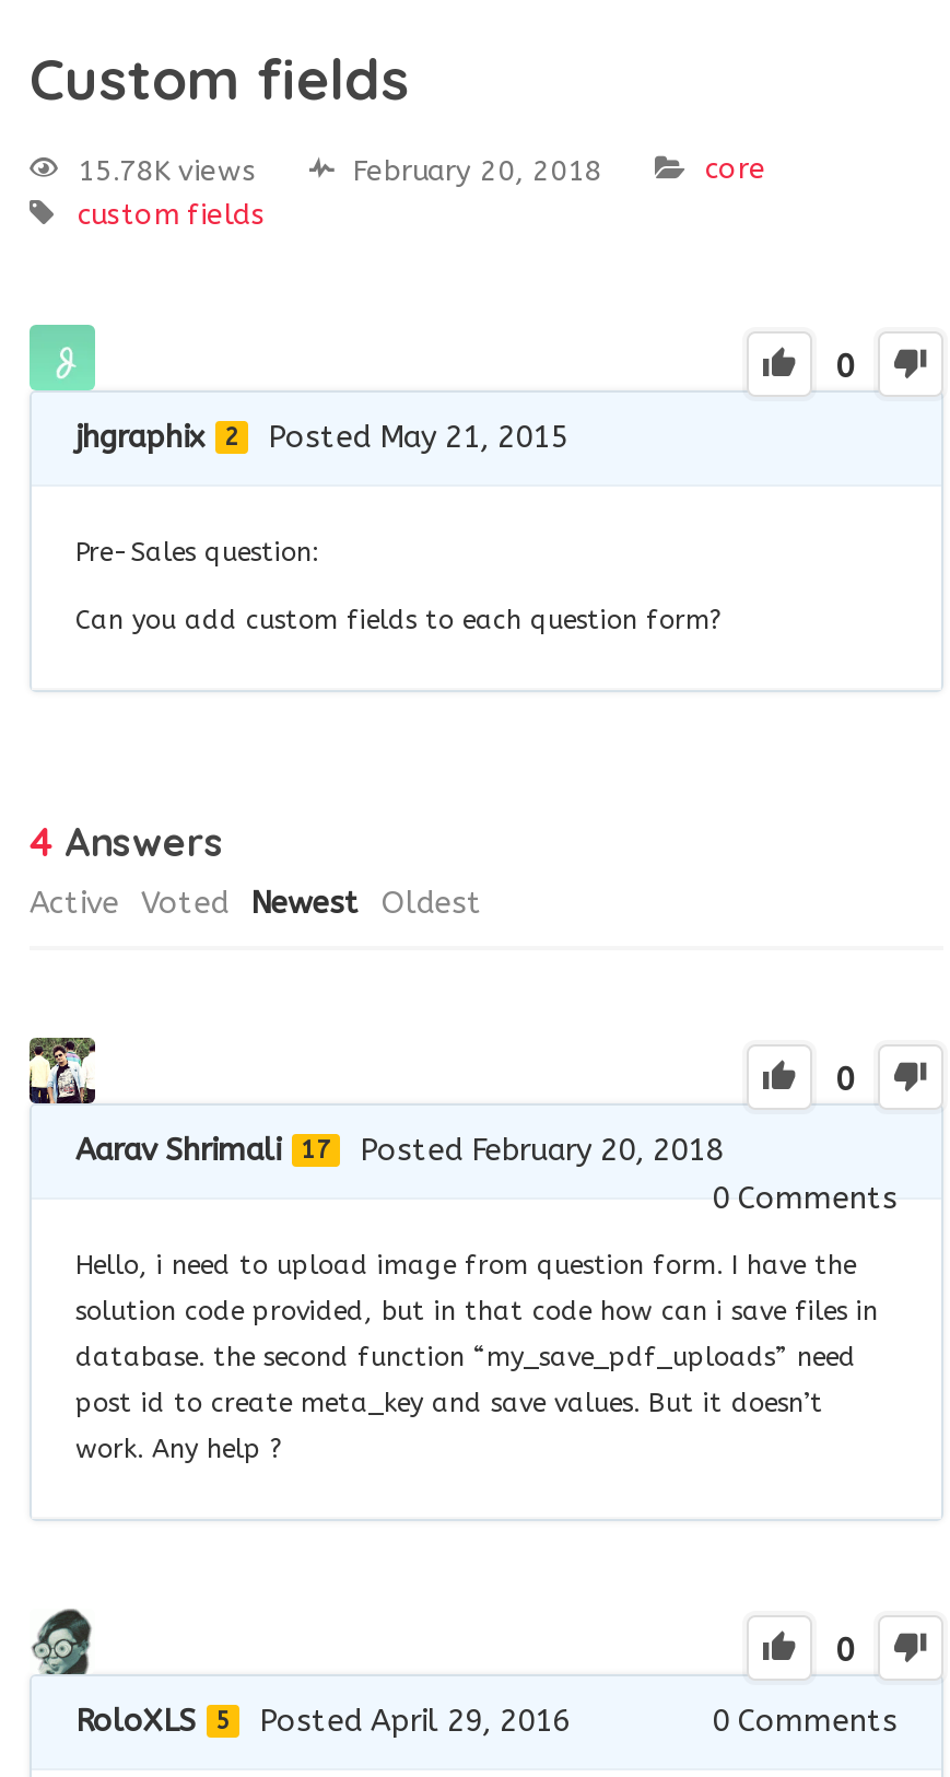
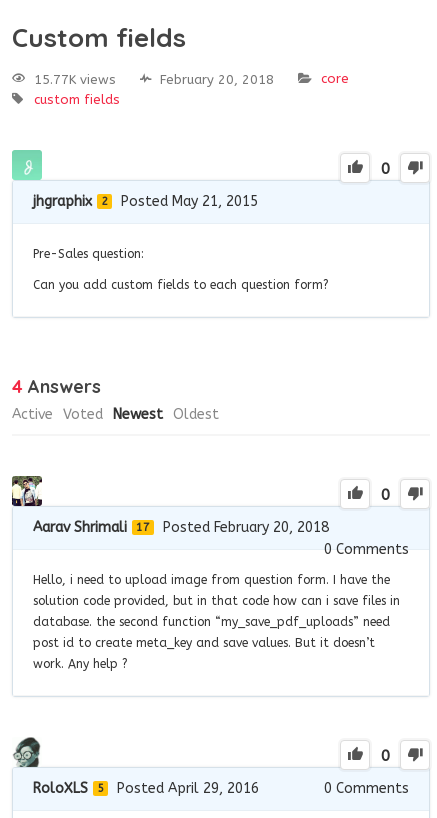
- 15.78K views
+ 15.77K views
